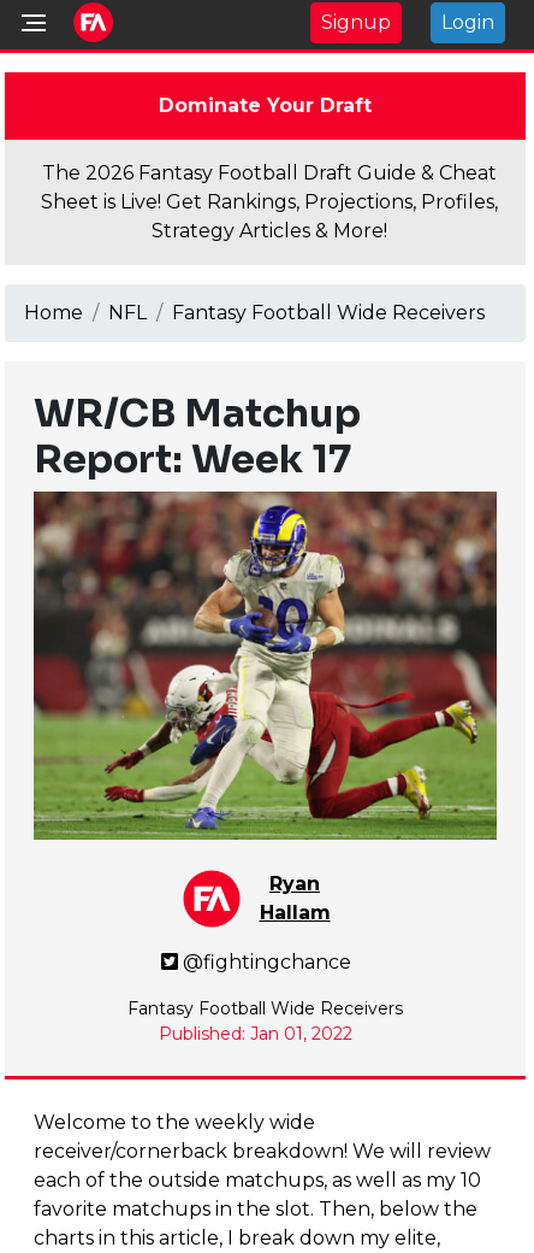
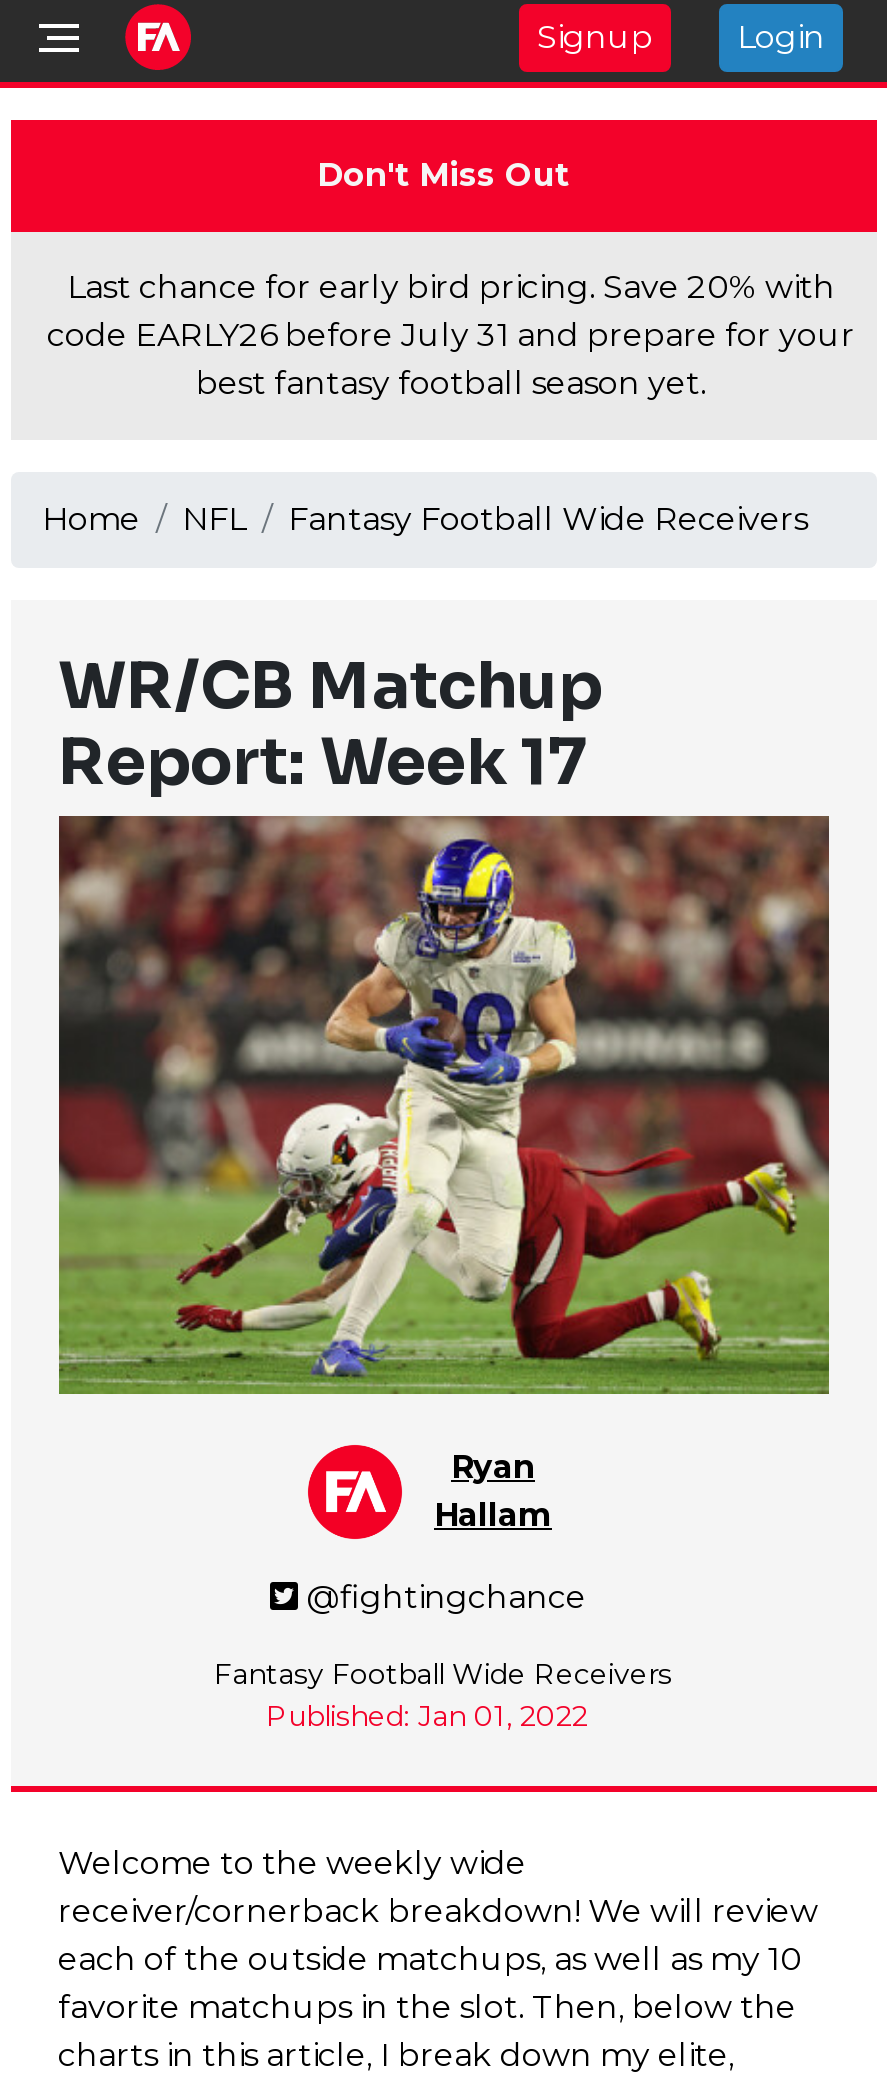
- Dominate Your Draft
+ Don't Miss Out

- The 2026 Fantasy Football Draft Guide & Cheat
- Sheet is Live! Get Rankings, Projections, Profiles,
- Strategy Articles & More!
+ Last chance for early bird pricing. Save 20% with
+ code EARLY26 before July 31 and prepare for your
+ best fantasy football season yet.
